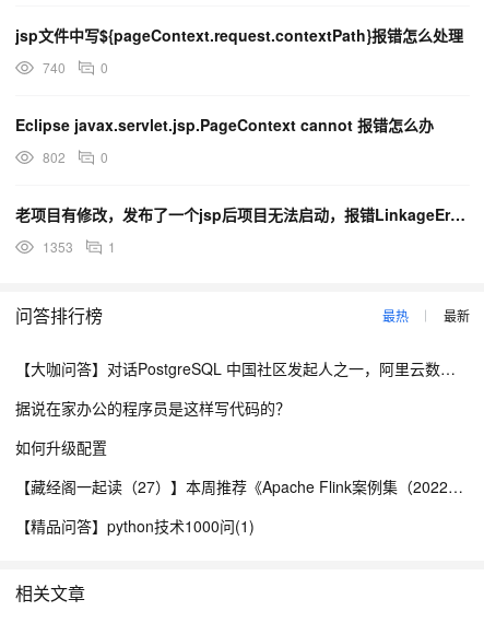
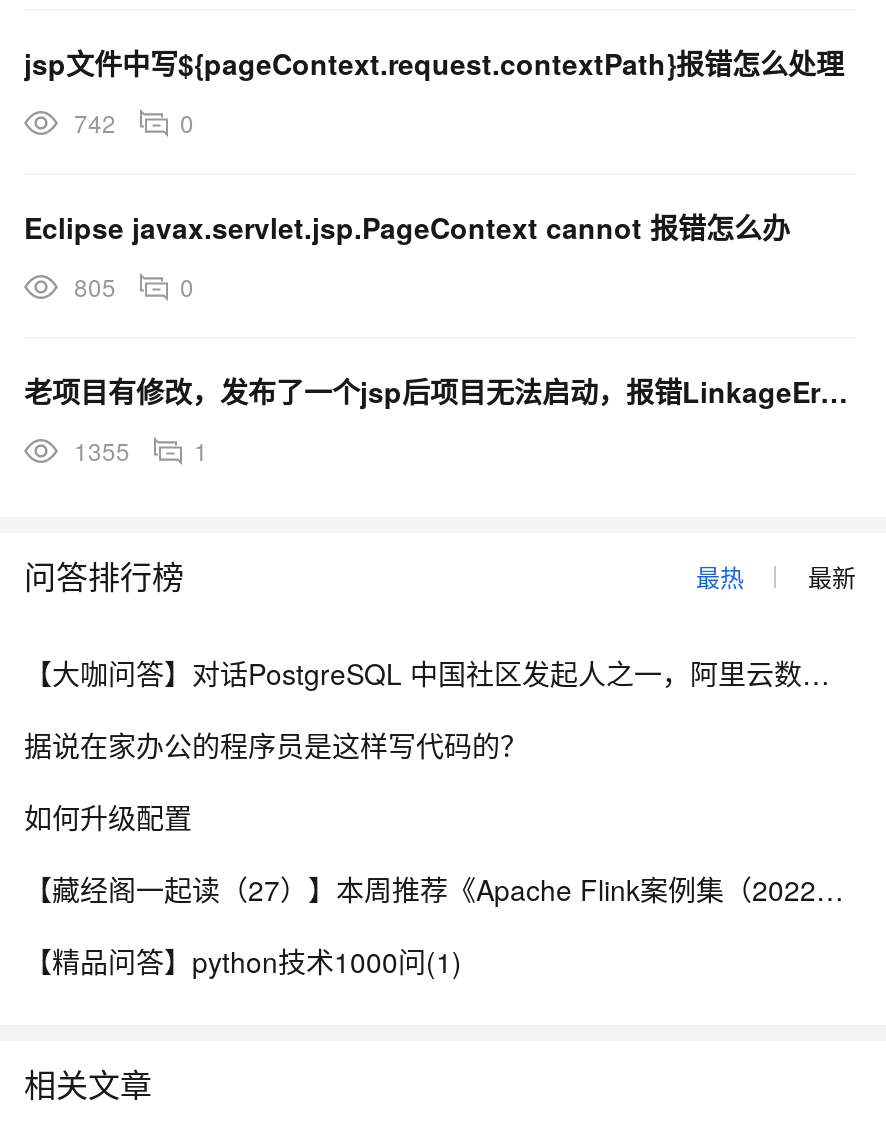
- 740 0
+ 742 0

- 802 0
+ 805 0

- 1353 1
+ 1355 1
